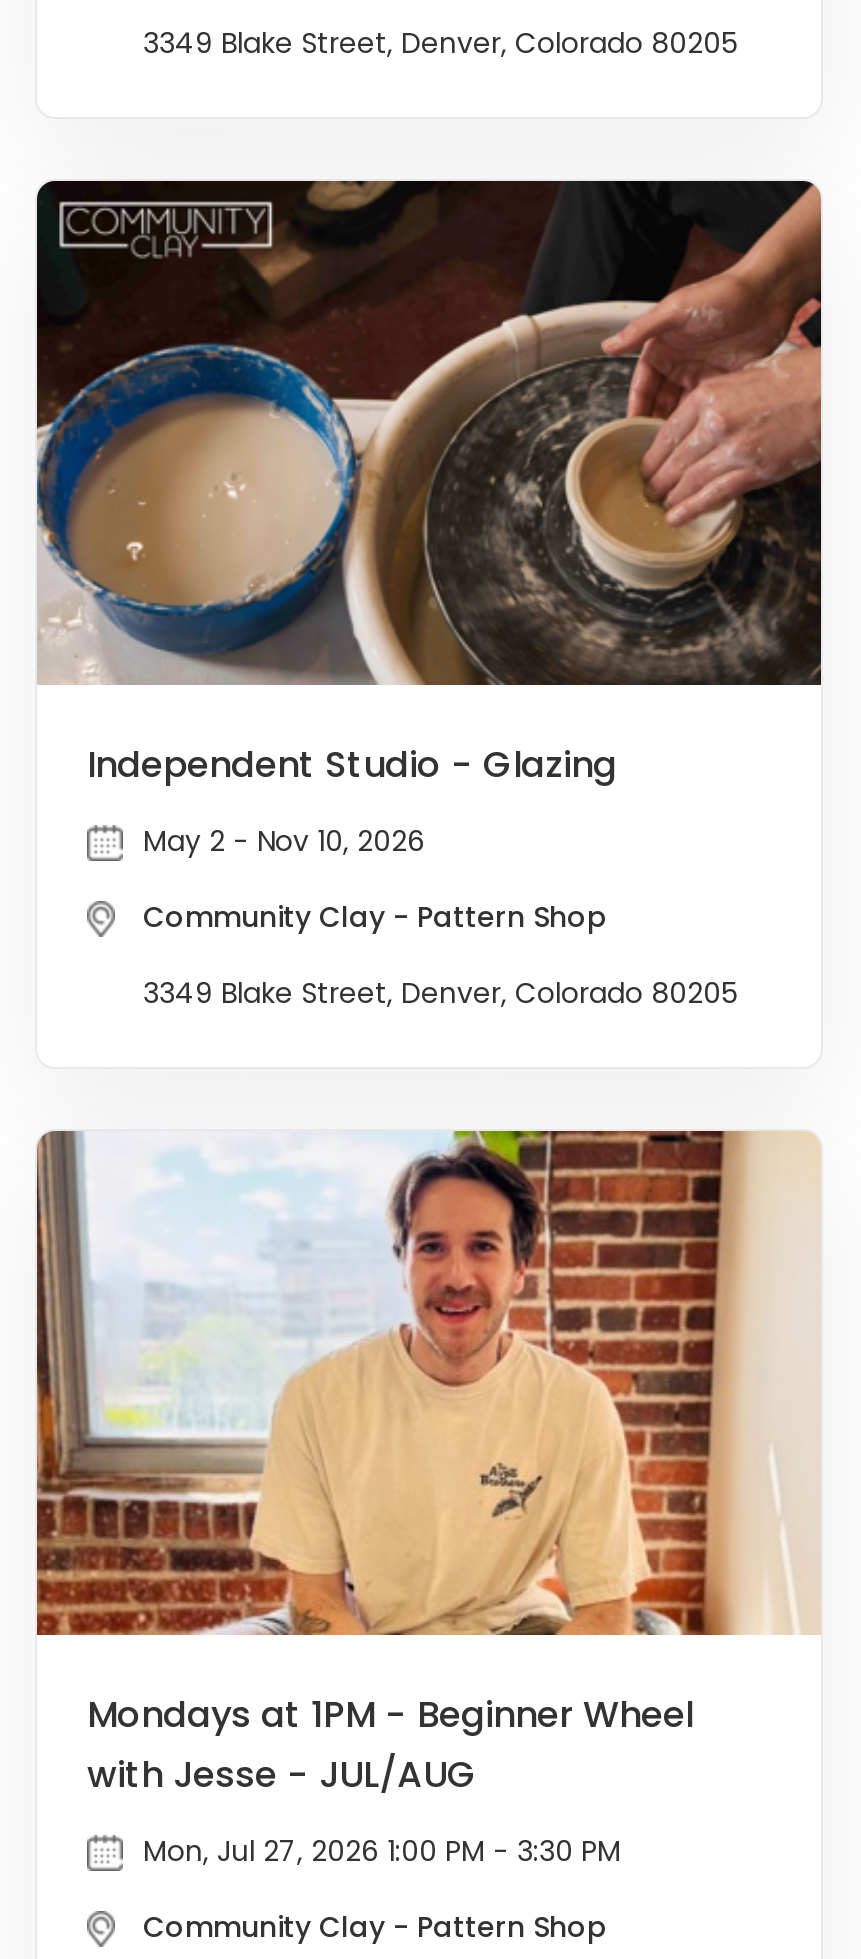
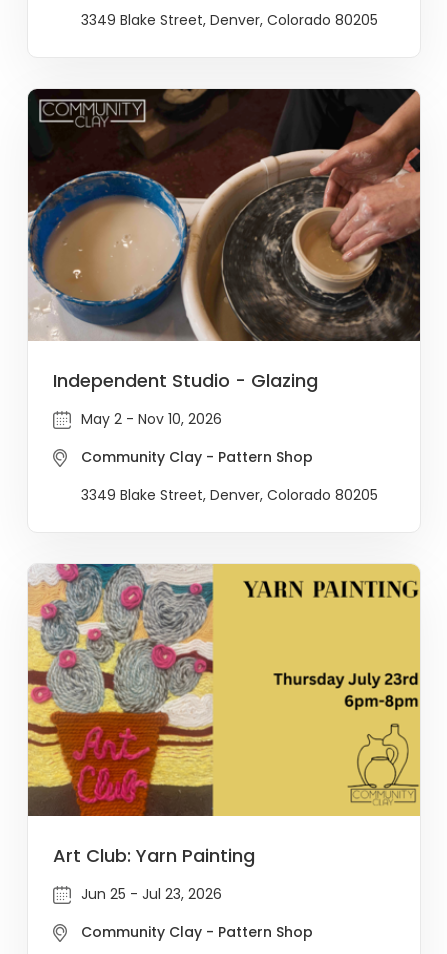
- [image]
- Mondays at 1PM - Beginner Wheel
- with Jesse - JUL/AUG
+ [image]
+ Art Club: Yarn Painting

- Mon, Jul 27, 2026 1:00 PM - 3:30 PM
+ Jun 25 - Jul 23, 2026
